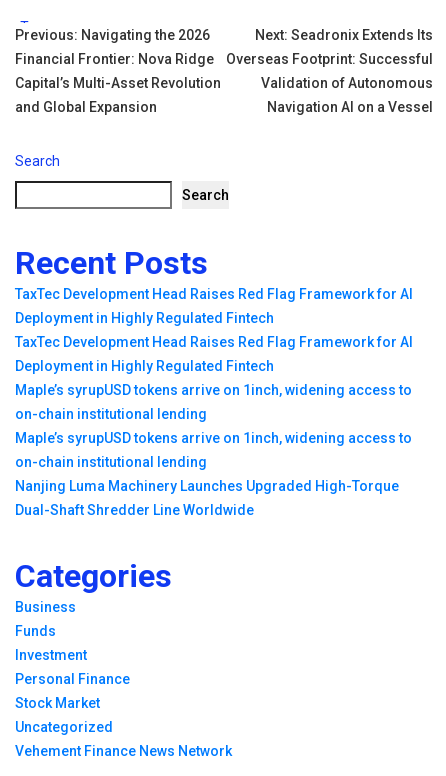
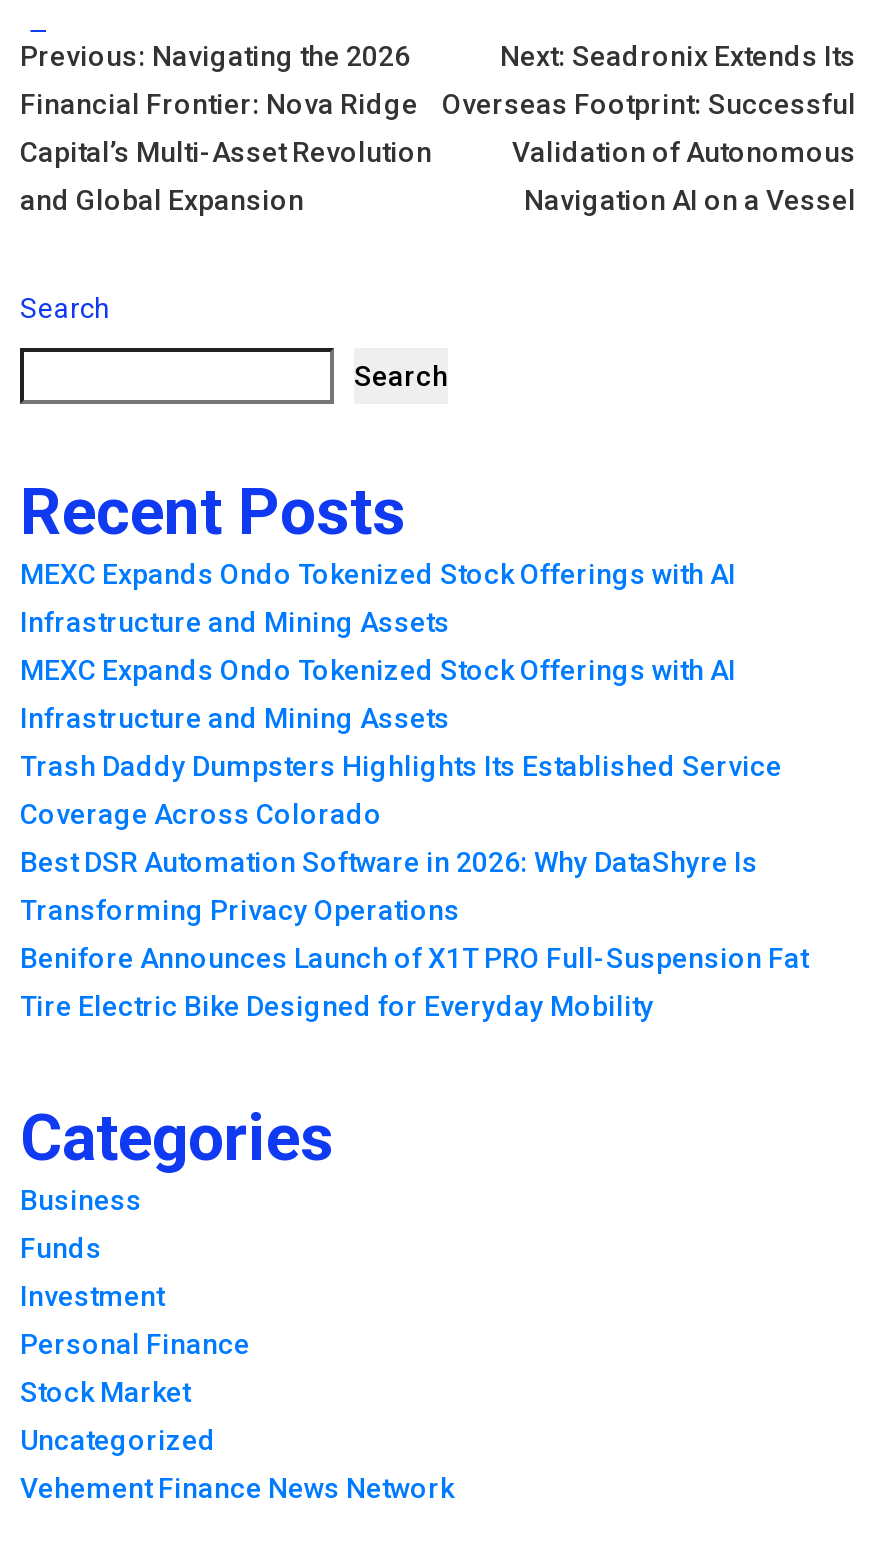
- TaxTec Development Head Raises Red Flag Framework for AI
+ MEXC Expands Ondo Tokenized Stock Offerings with AI

- Deployment in Highly Regulated Fintech
+ Infrastructure and Mining Assets

- TaxTec Development Head Raises Red Flag Framework for AI
+ MEXC Expands Ondo Tokenized Stock Offerings with AI

- Deployment in Highly Regulated Fintech
+ Infrastructure and Mining Assets

- Maple’s syrupUSD tokens arrive on 1inch, widening access to
+ Trash Daddy Dumpsters Highlights Its Established Service

- on-chain institutional lending
+ Coverage Across Colorado

- Maple’s syrupUSD tokens arrive on 1inch, widening access to
+ Best DSR Automation Software in 2026: Why DataShyre Is

- on-chain institutional lending
+ Transforming Privacy Operations

- Nanjing Luma Machinery Launches Upgraded High-Torque
+ Benifore Announces Launch of X1T PRO Full-Suspension Fat

- Dual-Shaft Shredder Line Worldwide
+ Tire Electric Bike Designed for Everyday Mobility
